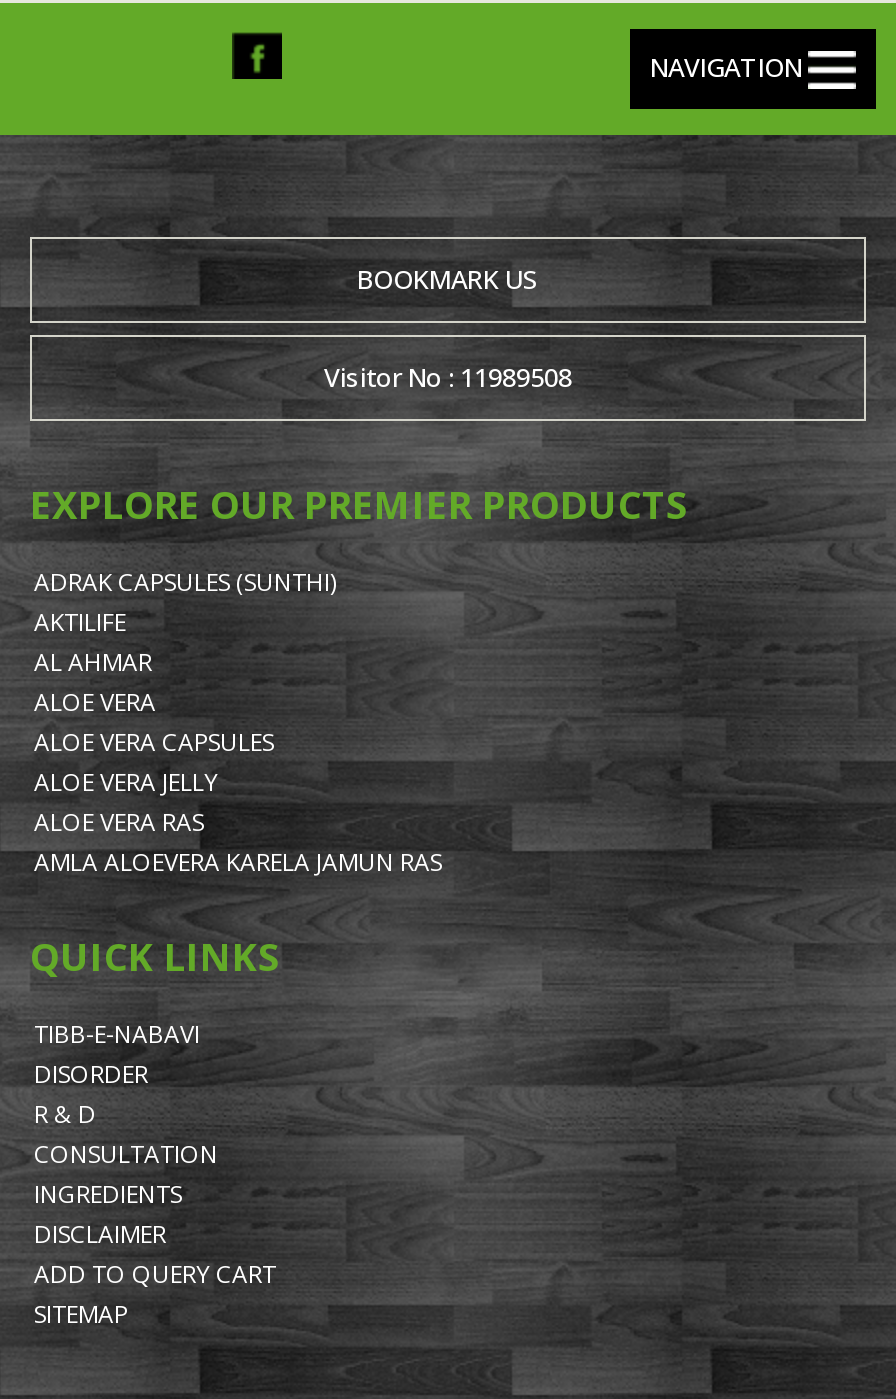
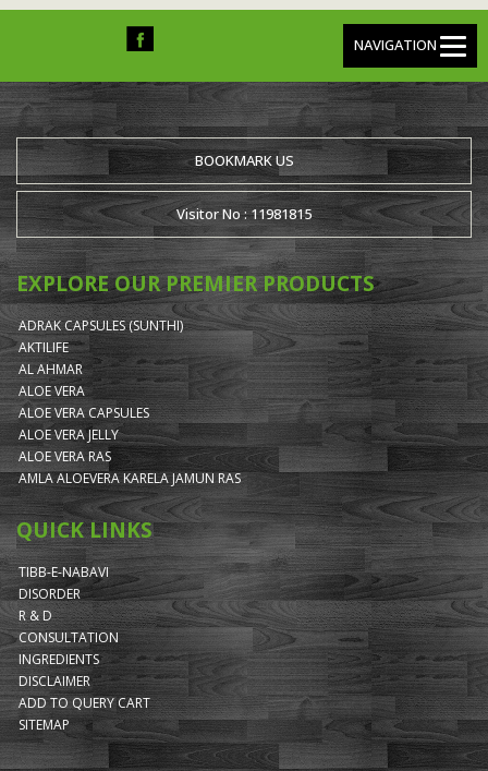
- Visitor No : 11989508
+ Visitor No : 11981815
